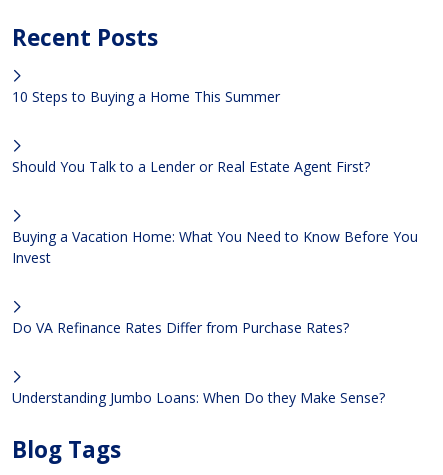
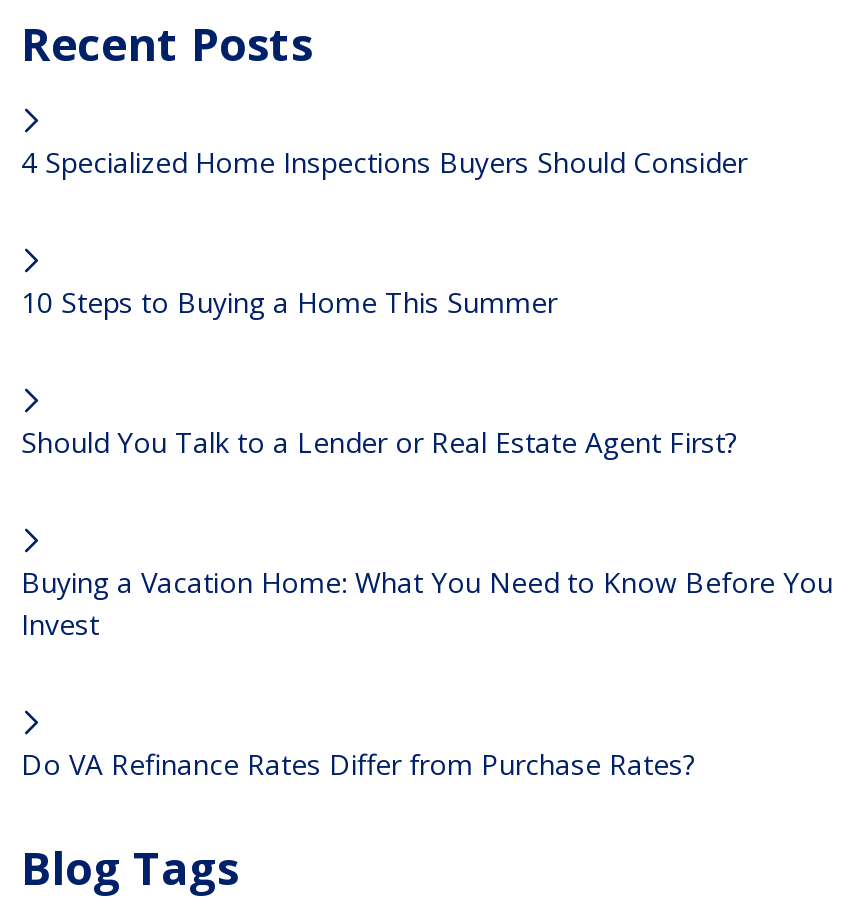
+ 4 Specialized Home Inspections Buyers Should Consider

moved down: 10 Steps to Buying a Home This Summer | Should You Talk to a Lender or Real Estate Agent First? | Buying a Vacation Home: What You Need to Know Before You | Invest | Do VA Refinance Rates Differ from Purchase Rates?

- Understanding Jumbo Loans: When Do they Make Sense?
